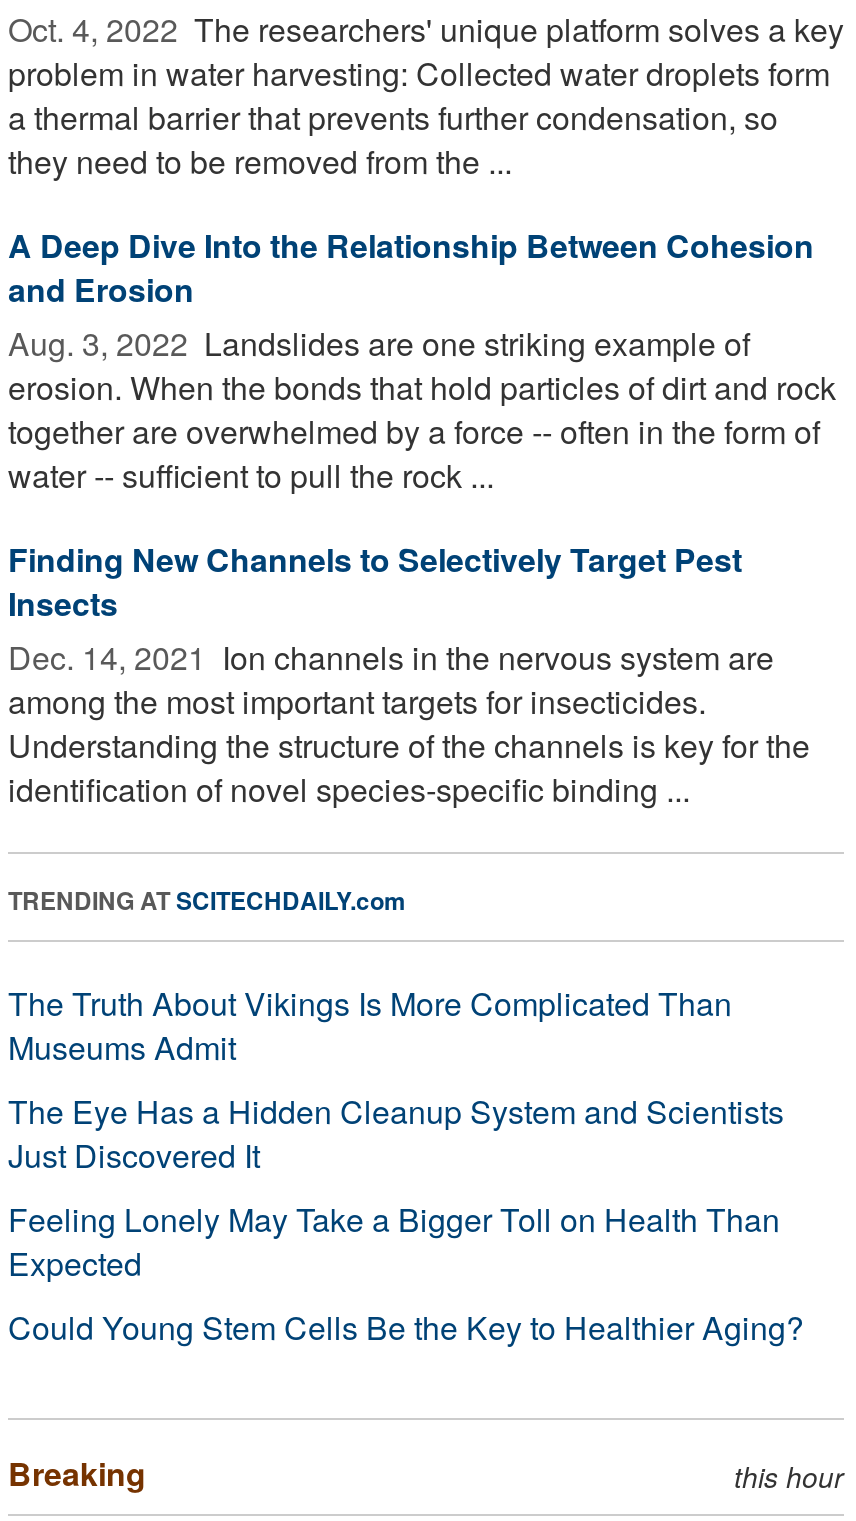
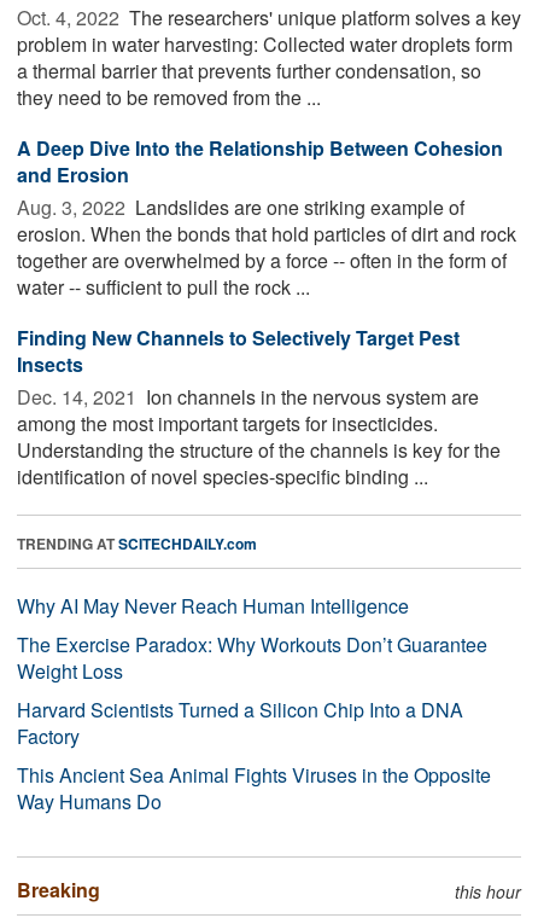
- The Truth About Vikings Is More Complicated Than
- Museums Admit
- The Eye Has a Hidden Cleanup System and Scientists
- Just Discovered It
- Feeling Lonely May Take a Bigger Toll on Health Than
- Expected
- Could Young Stem Cells Be the Key to Healthier Aging?
+ Why AI May Never Reach Human Intelligence
+ The Exercise Paradox: Why Workouts Don’t Guarantee
+ Weight Loss
+ Harvard Scientists Turned a Silicon Chip Into a DNA
+ Factory
+ This Ancient Sea Animal Fights Viruses in the Opposite
+ Way Humans Do
